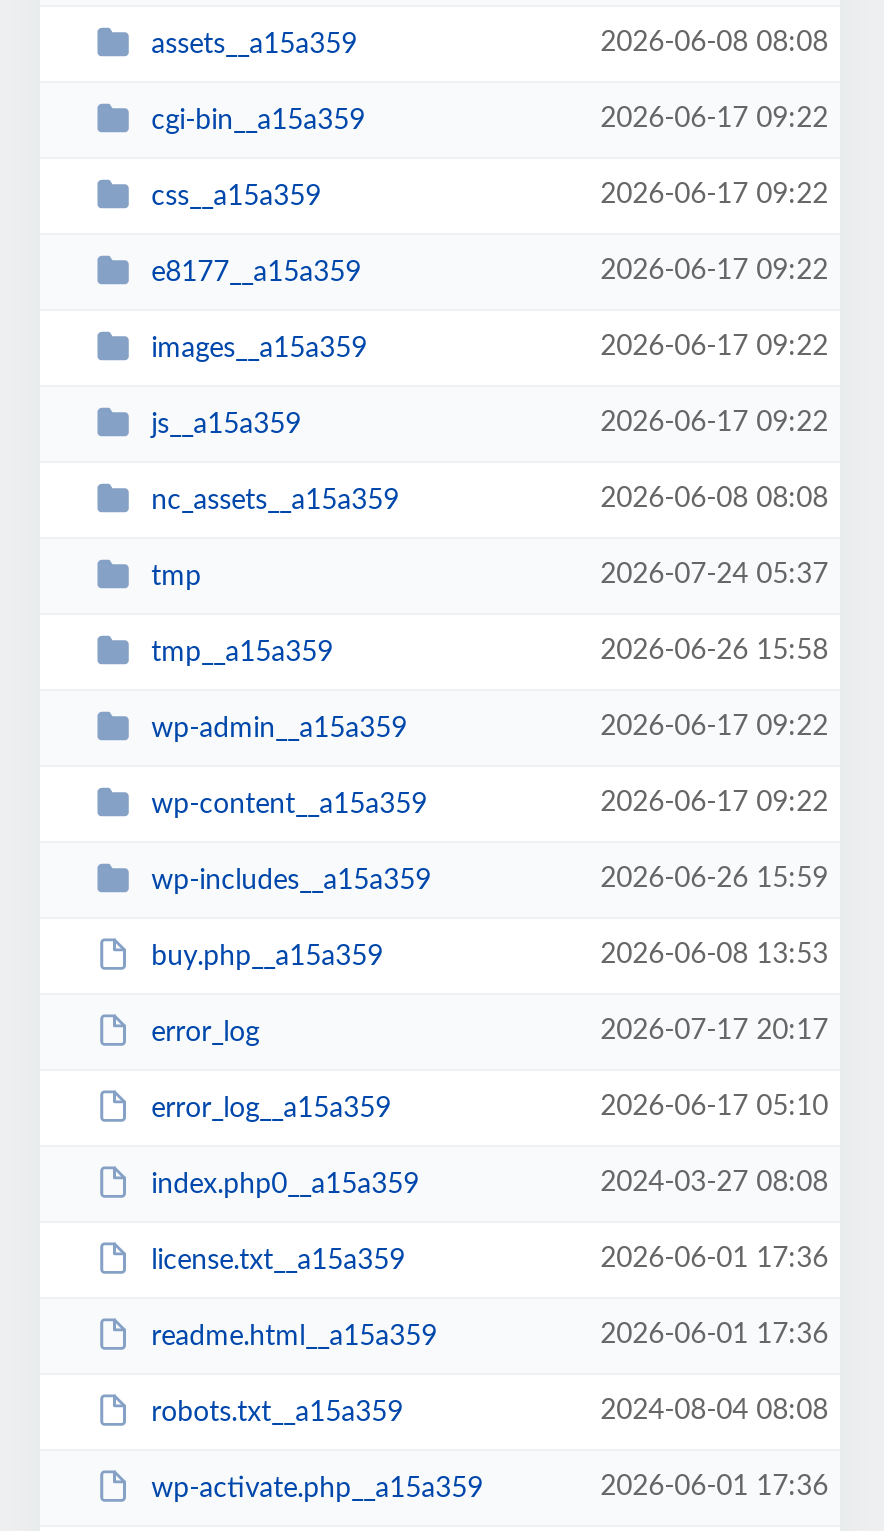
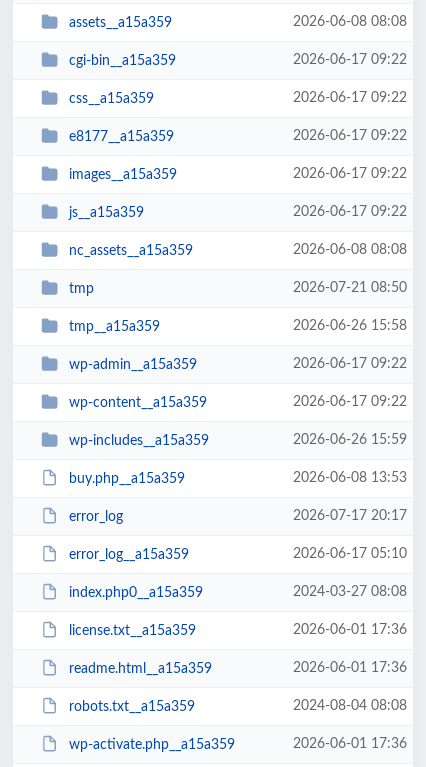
- 2026-07-24 05:37
+ 2026-07-21 08:50
